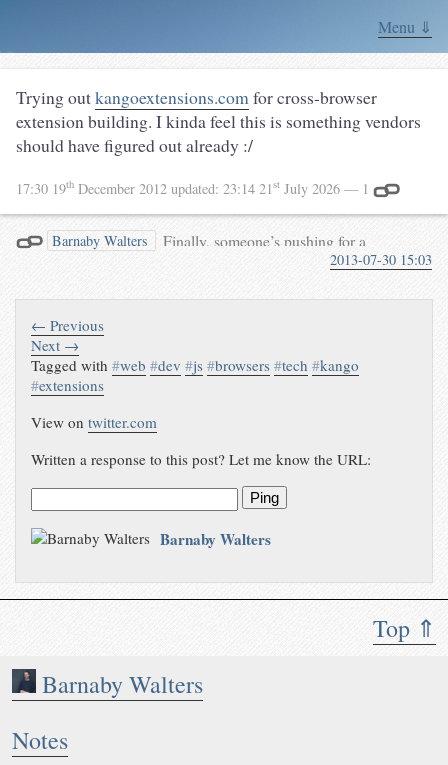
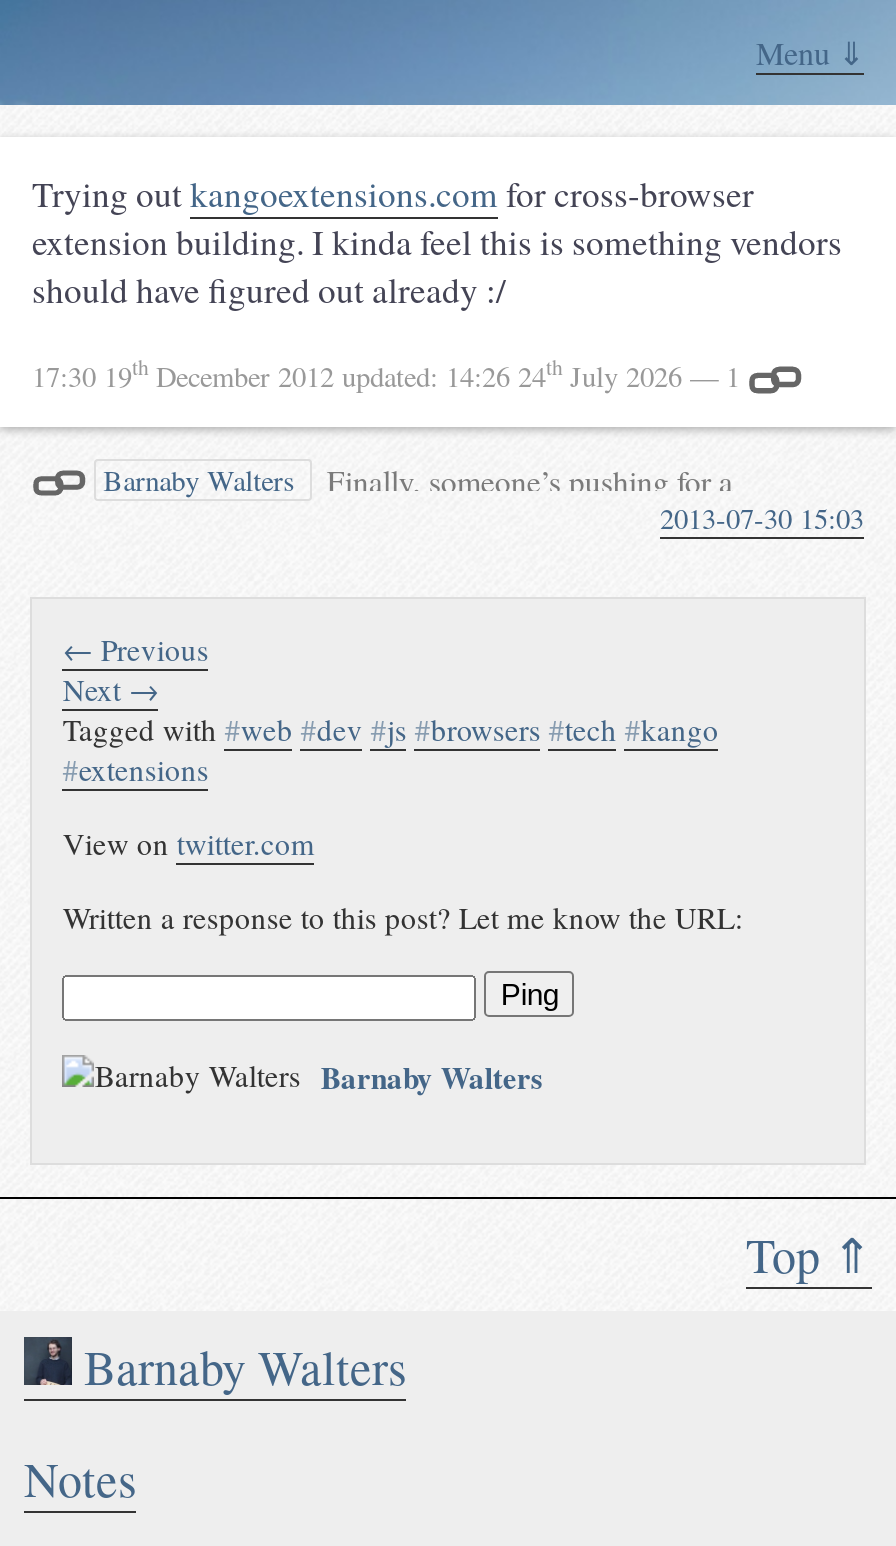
- 17:30 19th December 2012 updated: 23:14 21st July 2026 — 1
+ 17:30 19th December 2012 updated: 14:26 24th July 2026 — 1
